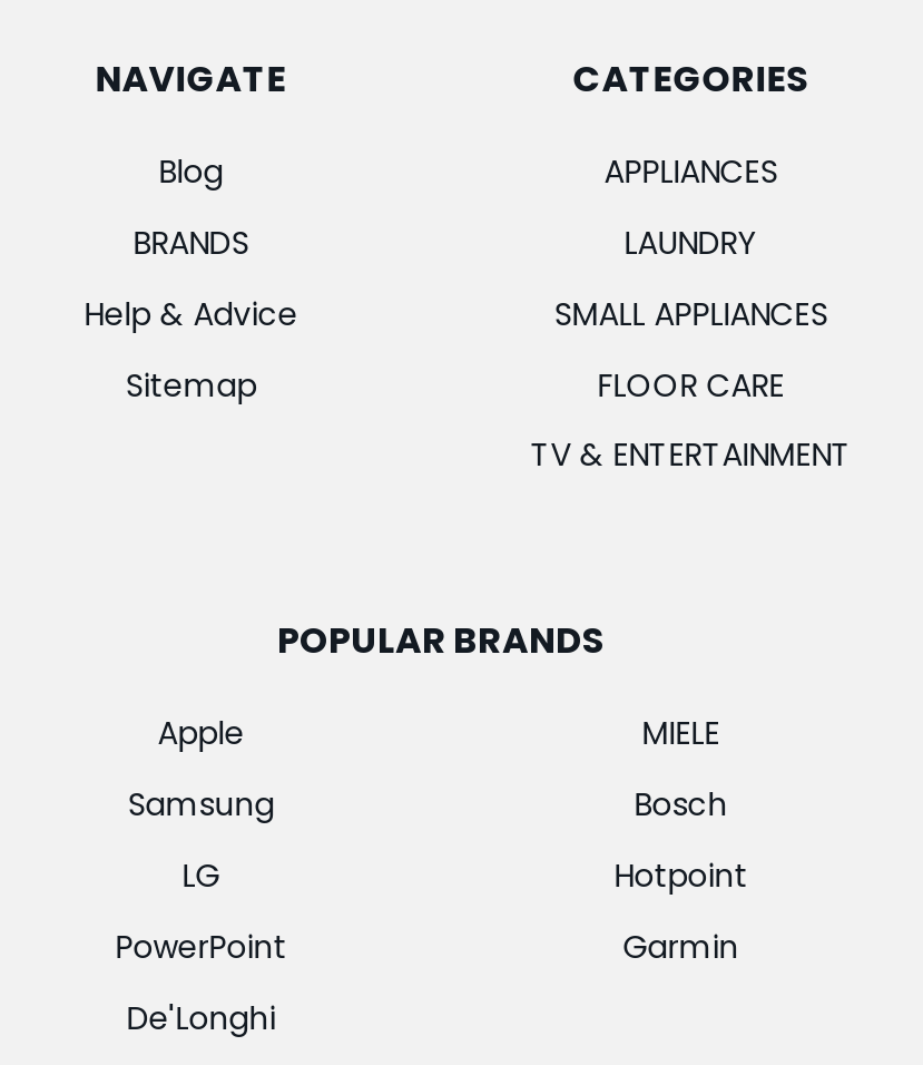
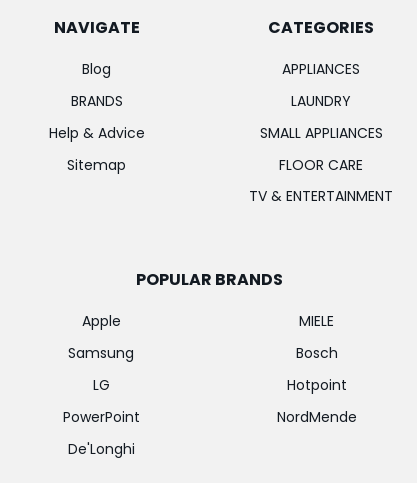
- Garmin
+ NordMende
